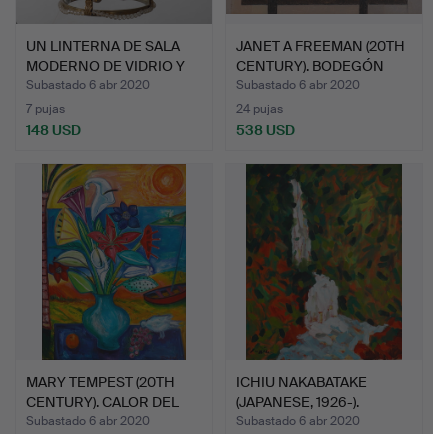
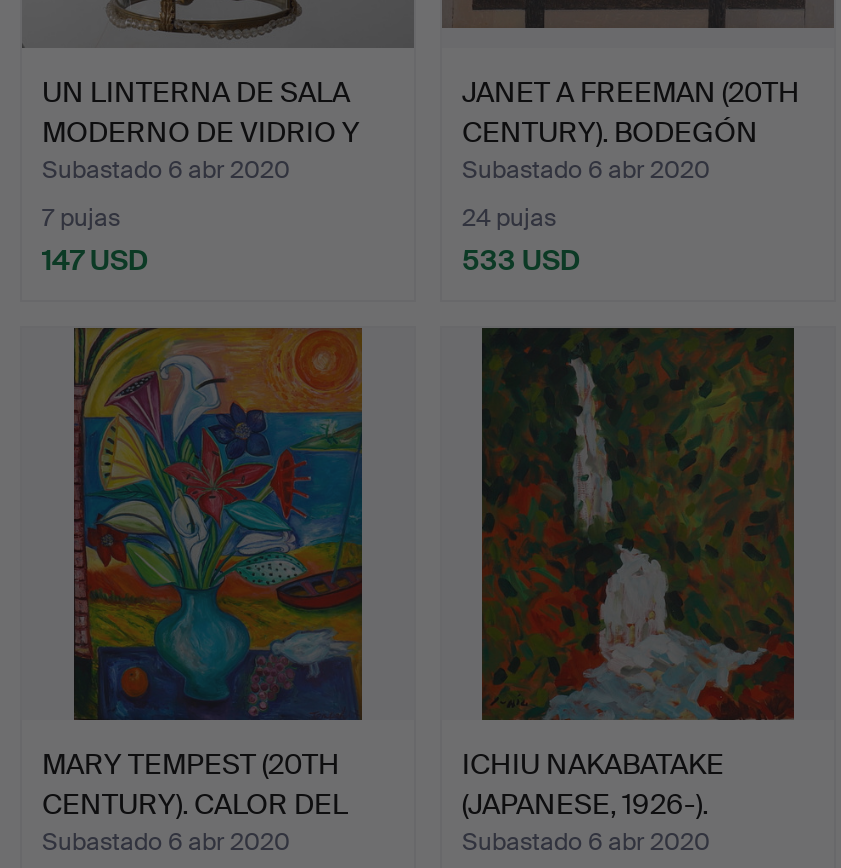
- 148 USD
+ 147 USD

- 538 USD
+ 533 USD
